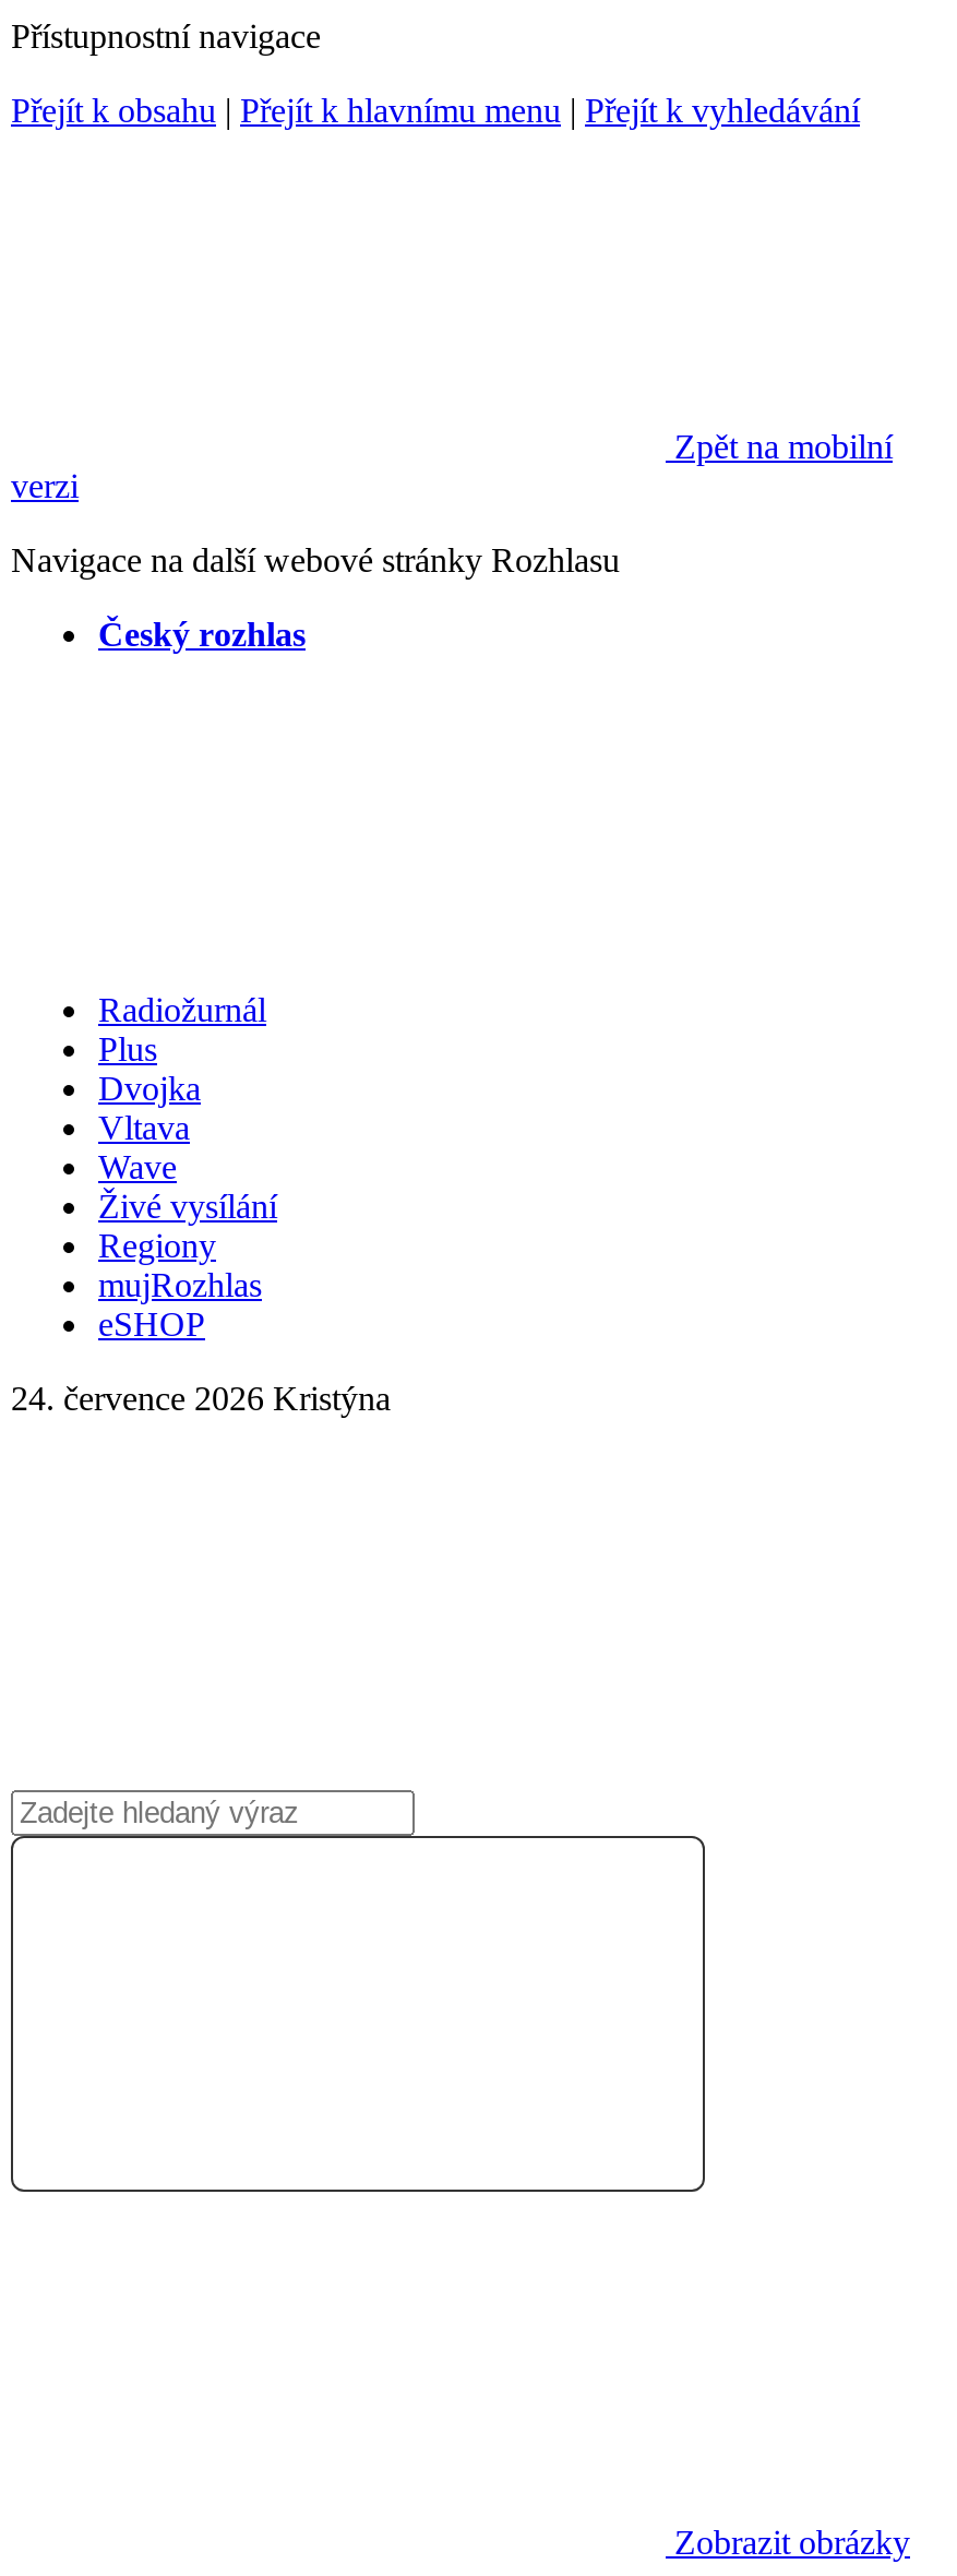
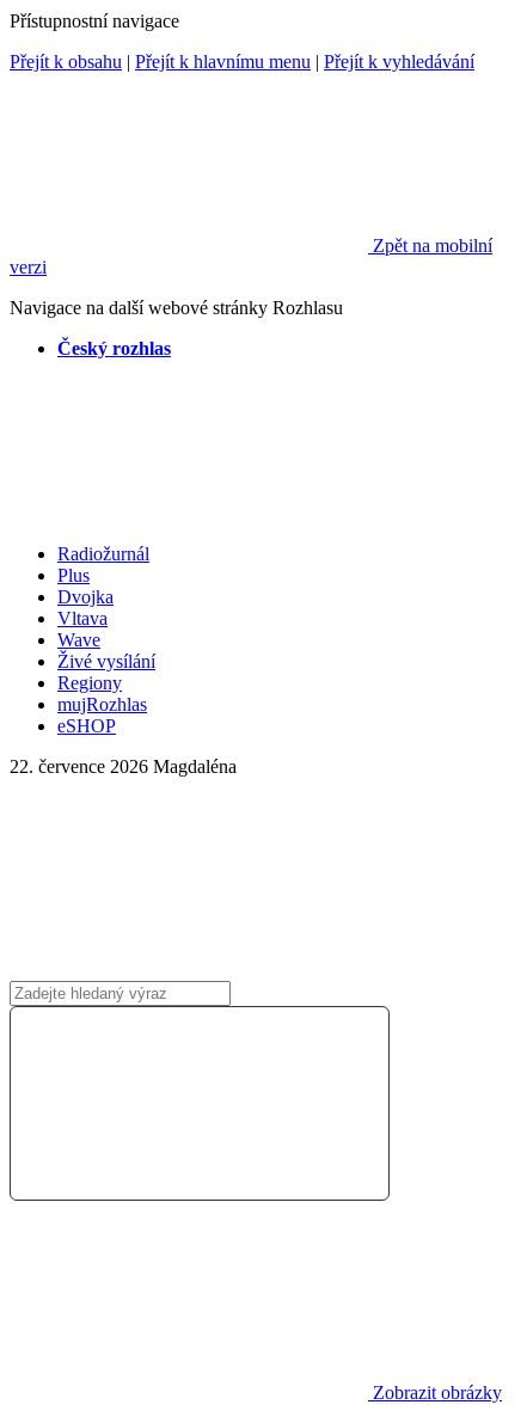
- 24. července 2026 Kristýna
+ 22. července 2026 Magdaléna
